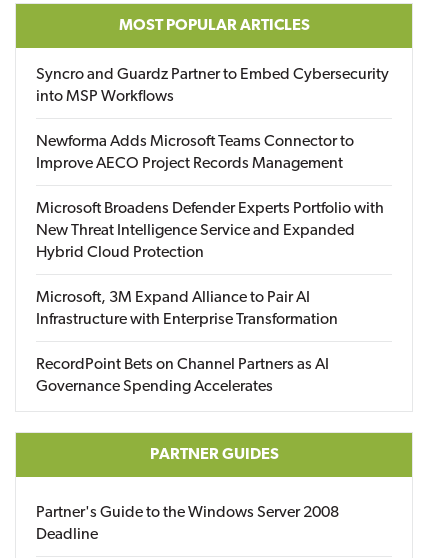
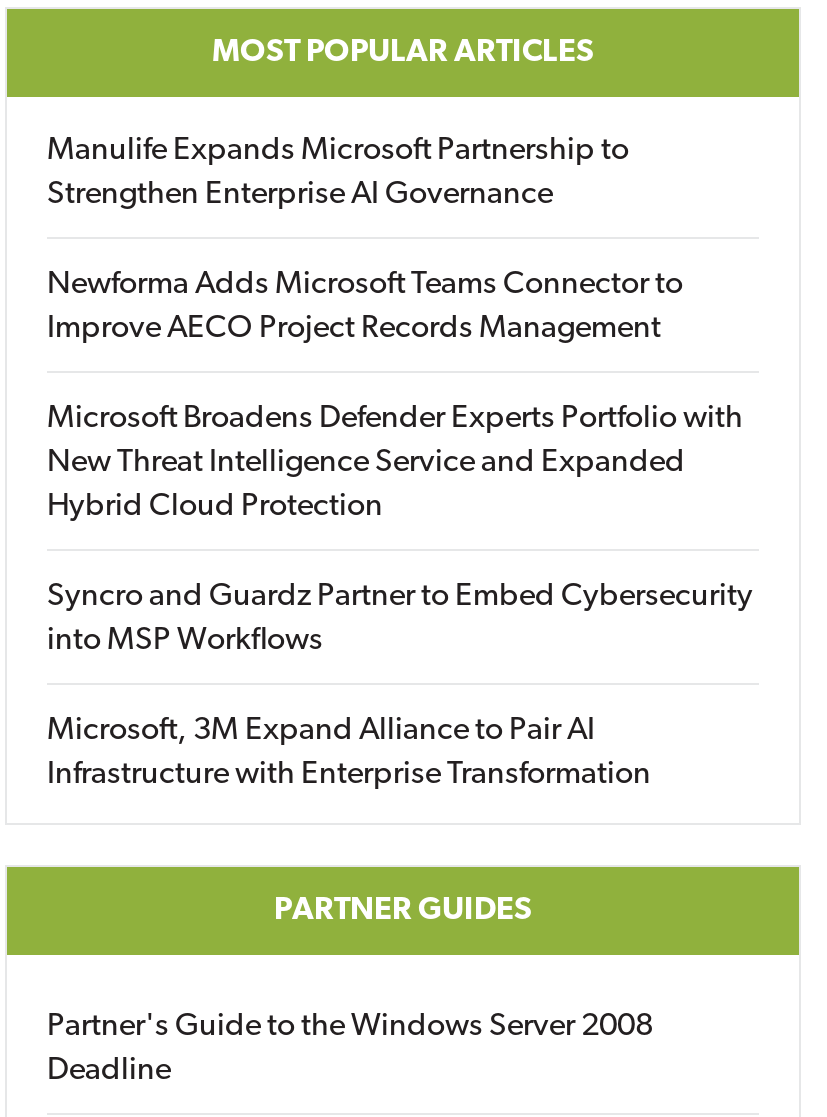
+ Manulife Expands Microsoft Partnership to
+ Strengthen Enterprise AI Governance

moved down: Syncro and Guardz Partner to Embed Cybersecurity | into MSP Workflows

moved down: Microsoft, 3M Expand Alliance to Pair AI | Infrastructure with Enterprise Transformation

- RecordPoint Bets on Channel Partners as AI
- Governance Spending Accelerates
